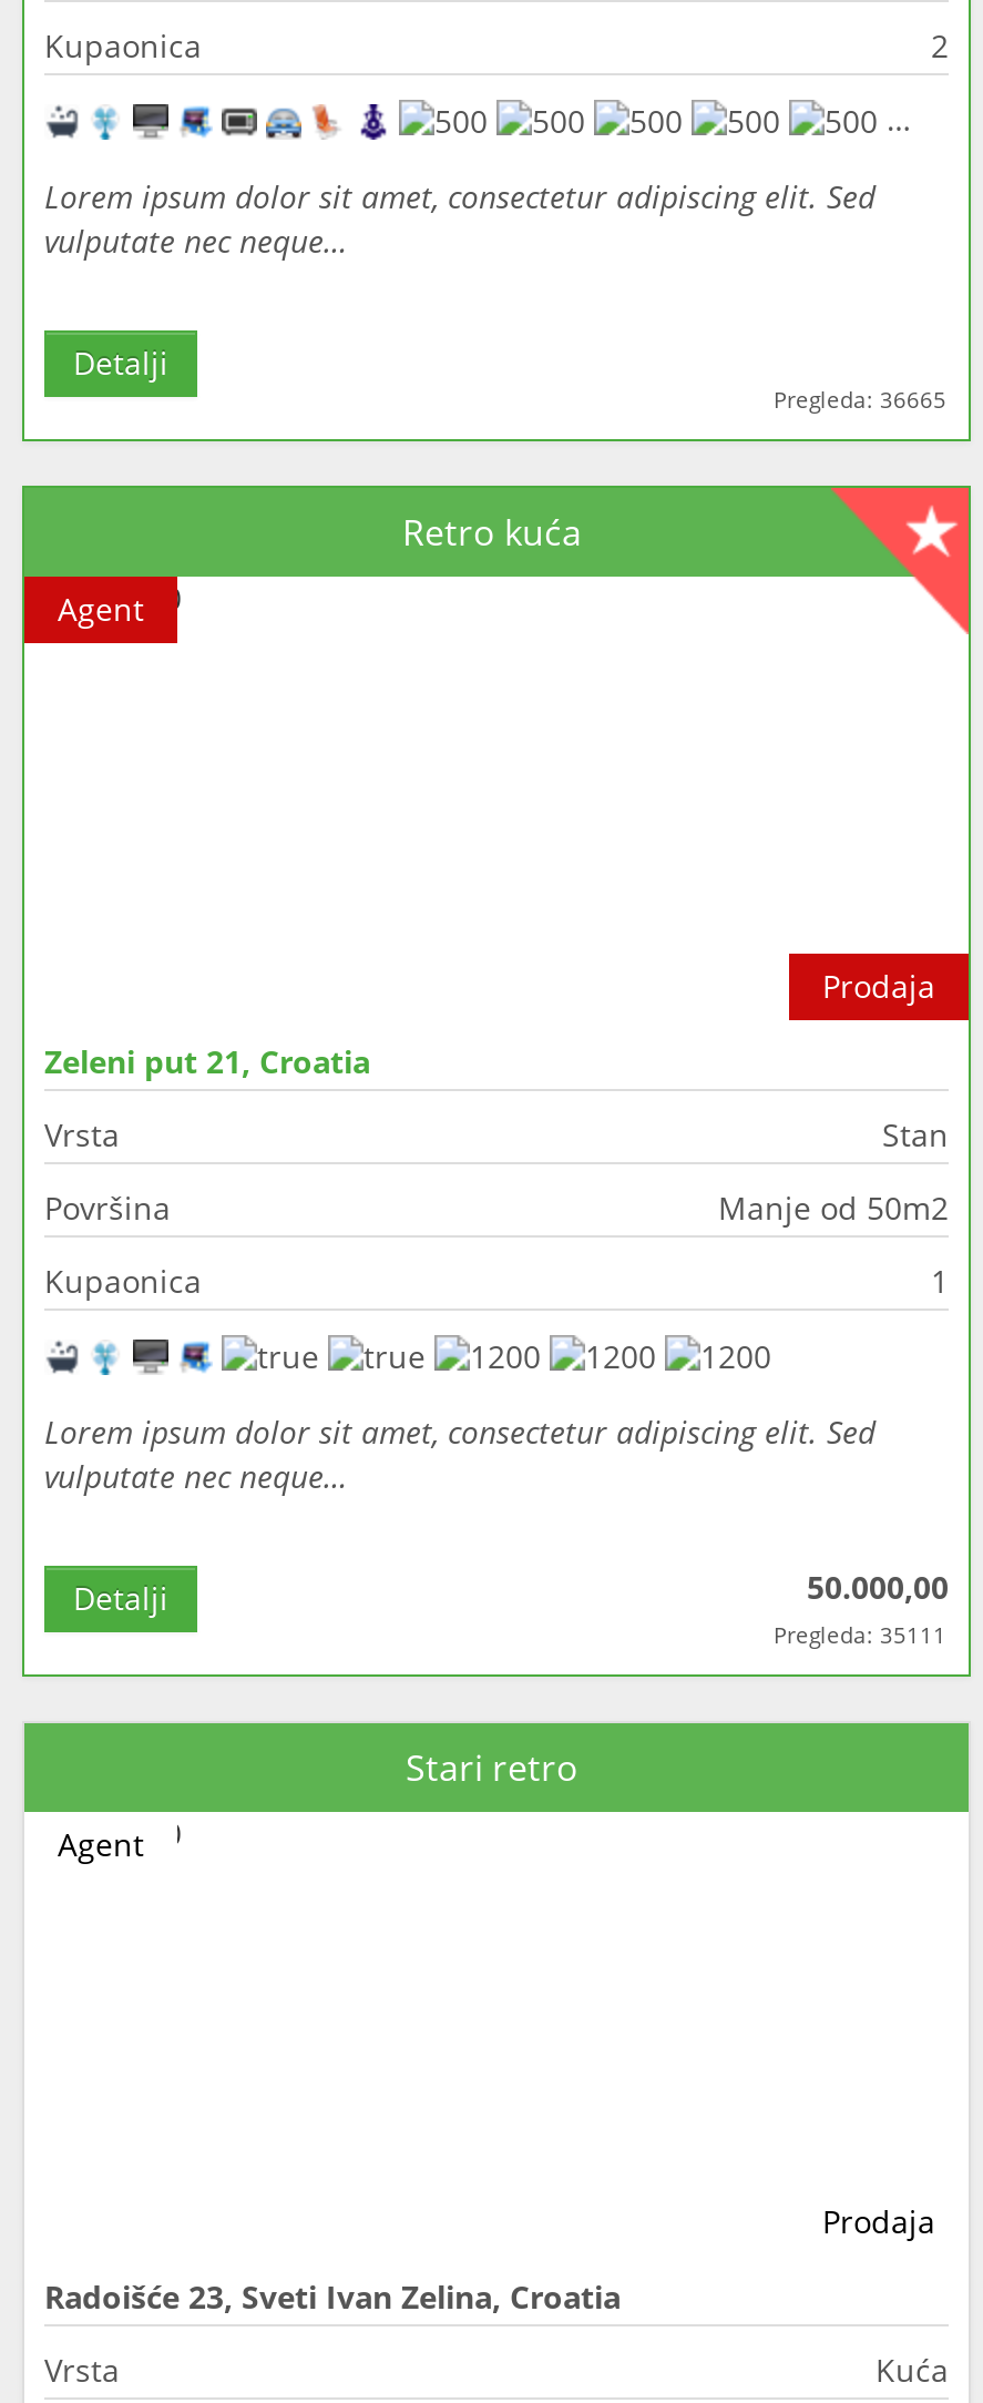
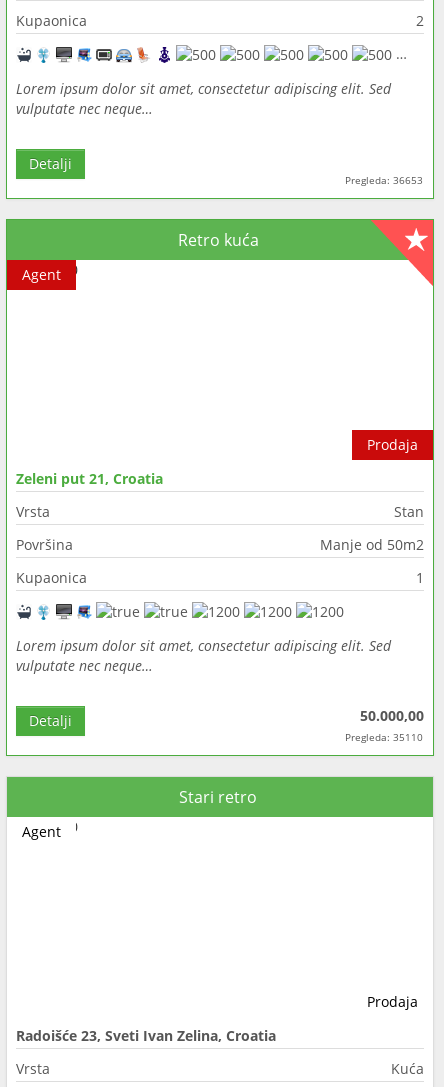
- Pregleda: 36665
+ Pregleda: 36653

- Pregleda: 35111
+ Pregleda: 35110
